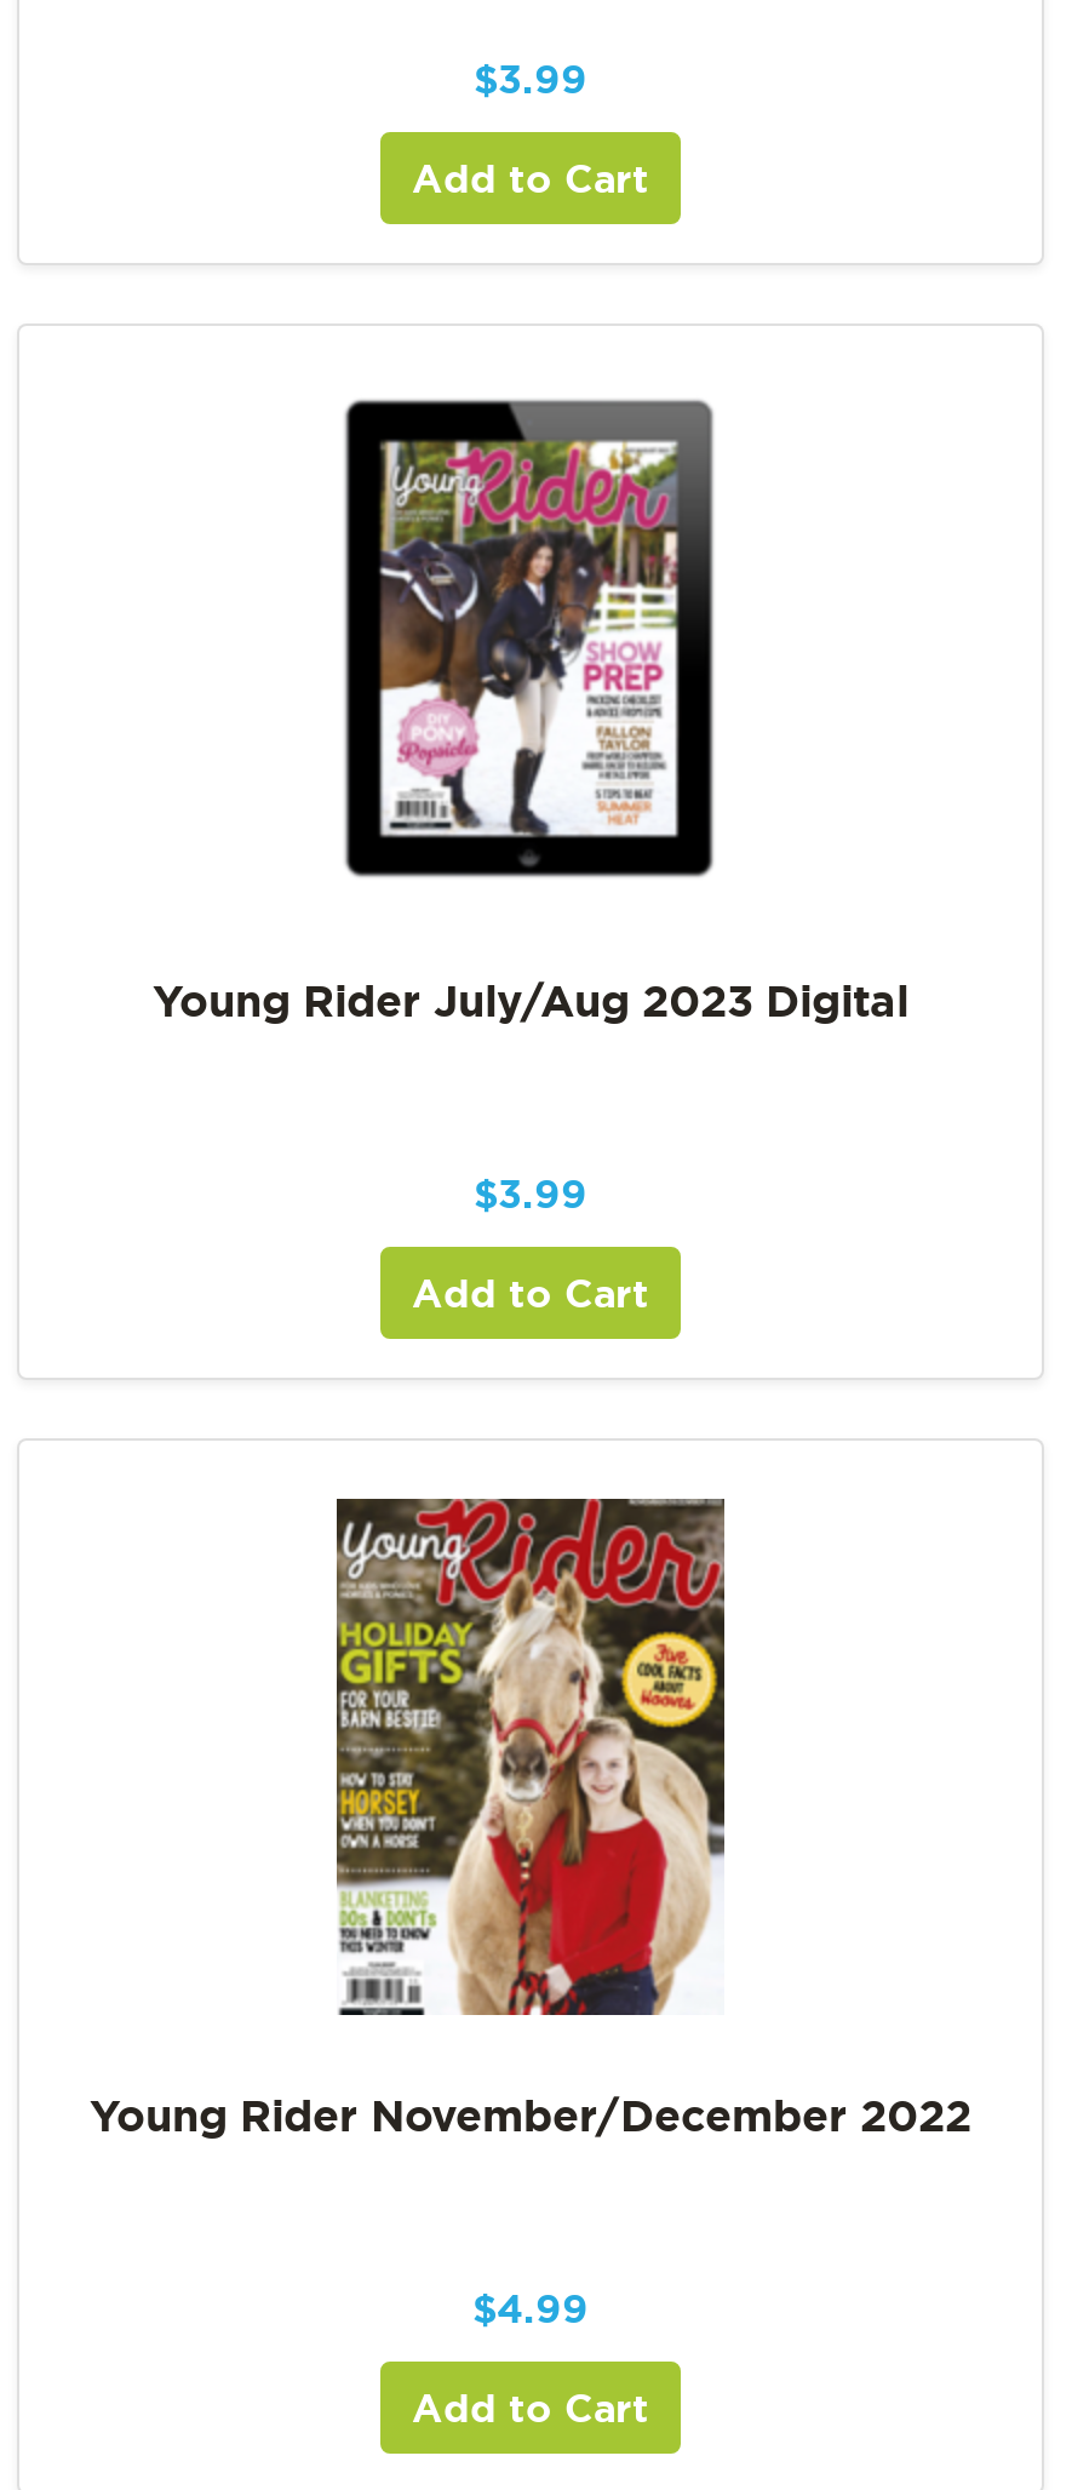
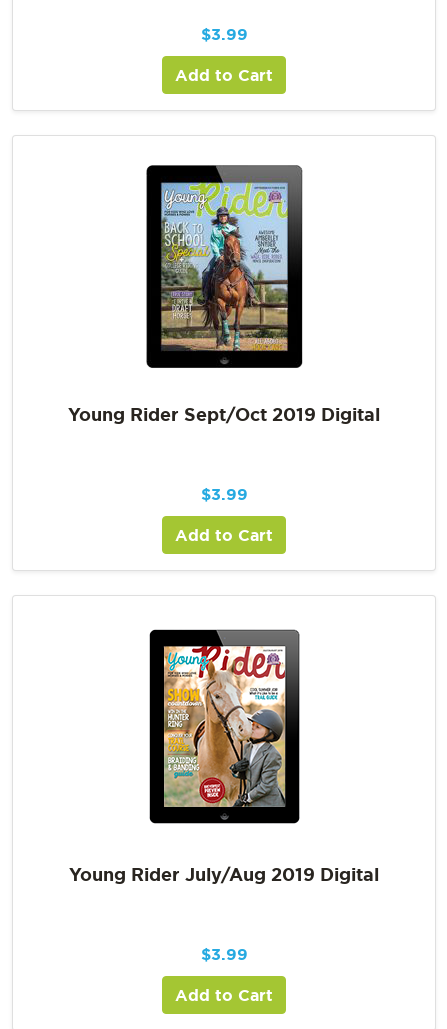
- [image]
- Young Rider July/Aug 2023 Digital
+ [image]
+ Young Rider Sept/Oct 2019 Digital

- [image]
- Young Rider November/December 2022
+ [image]
+ Young Rider July/Aug 2019 Digital

- $4.99
+ $3.99
